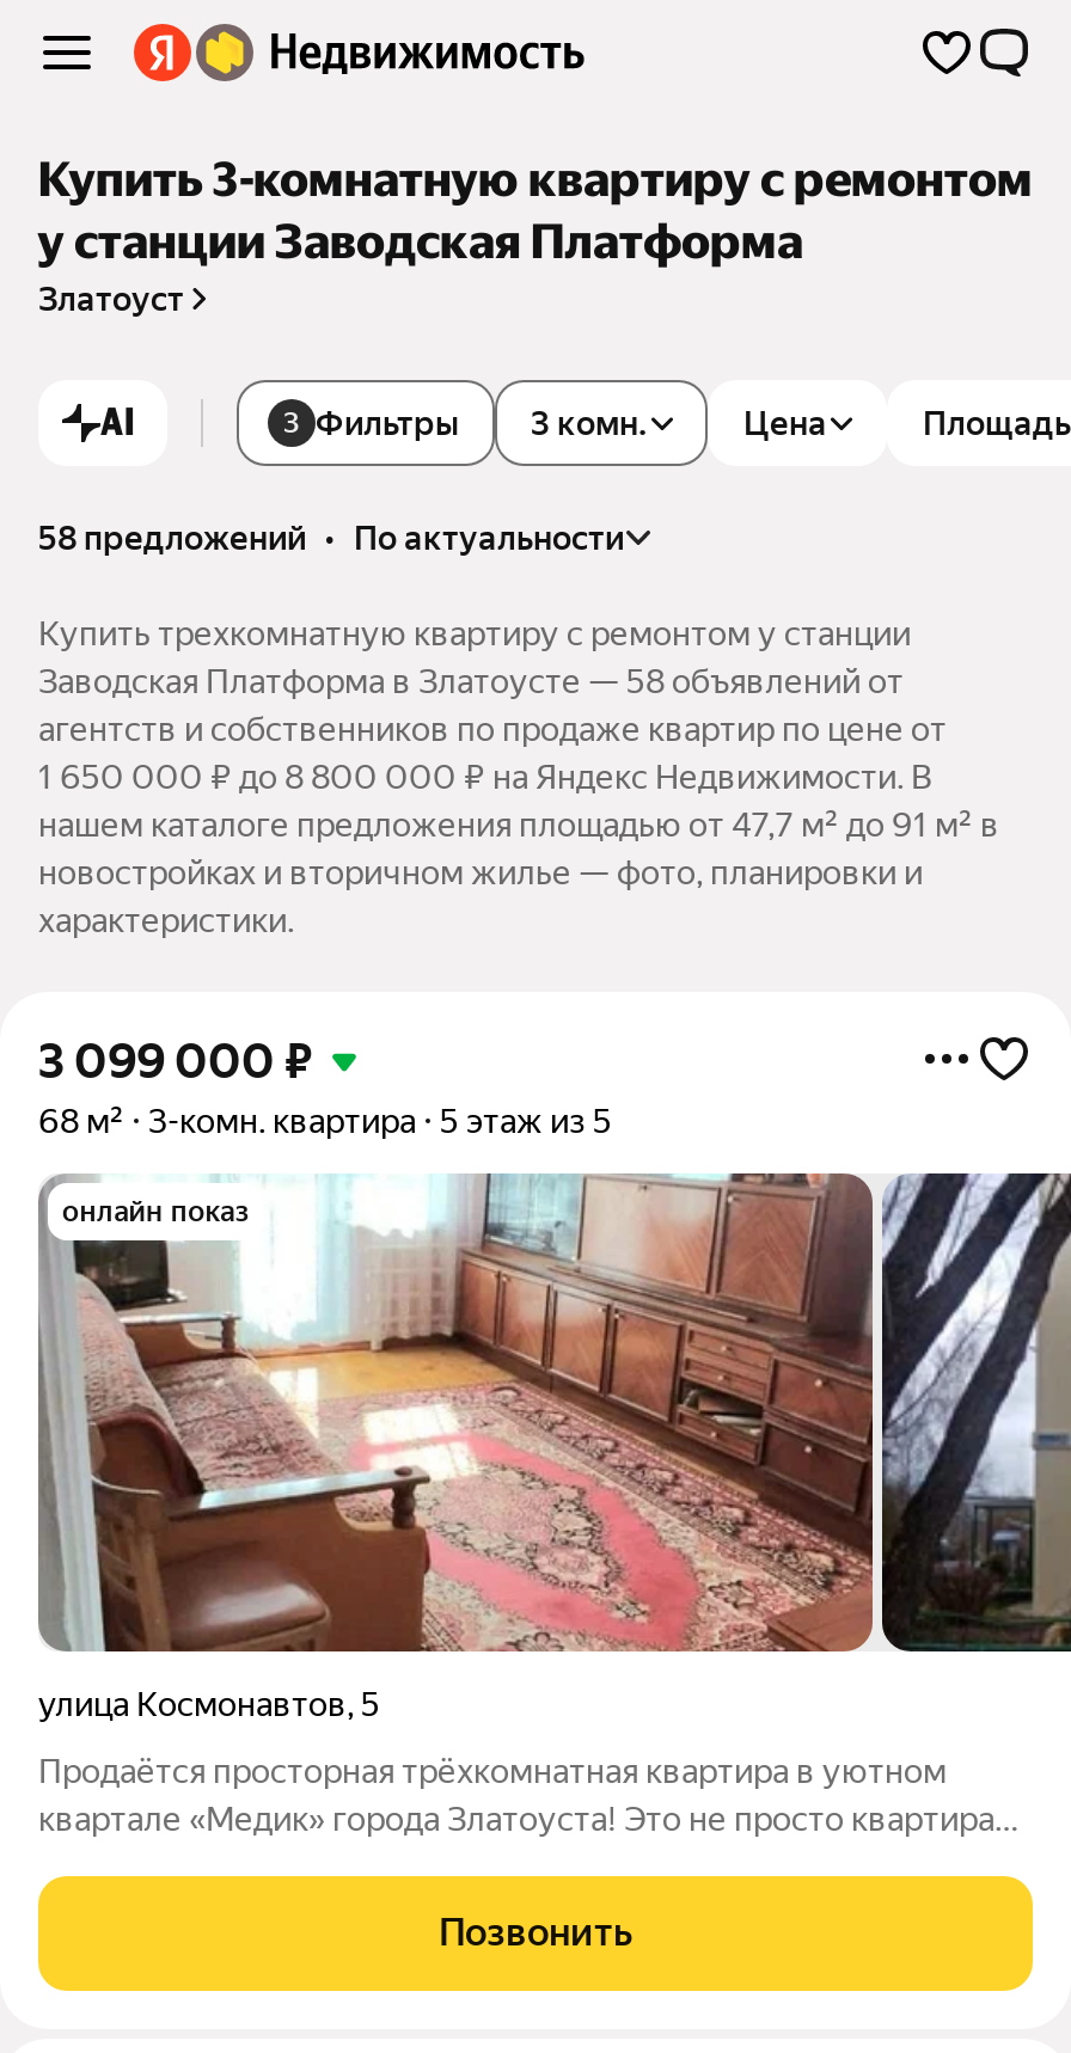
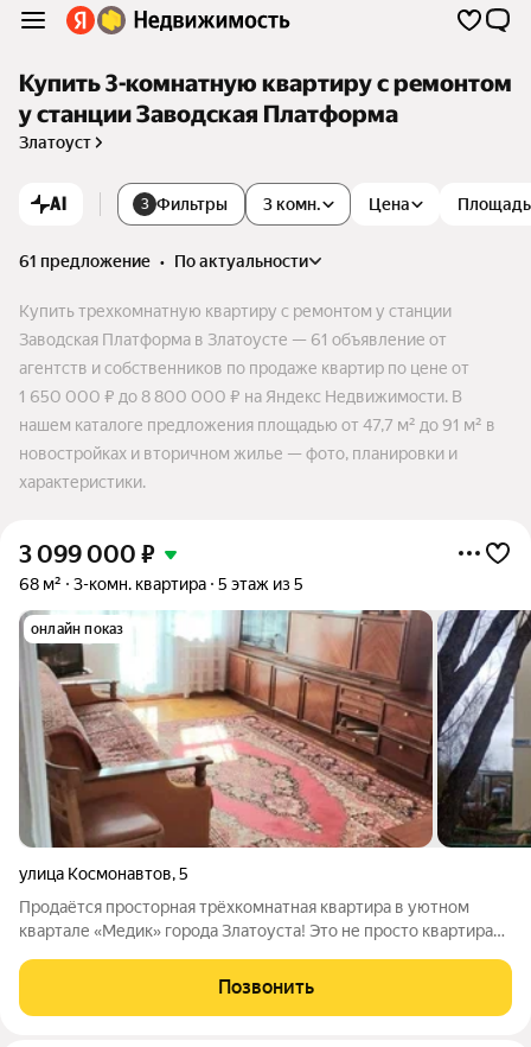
- 58 предложений • по актуальности
+ 61 предложение • по актуальности

- Заводская Платформа в Златоусте — 58 объявлений от
+ Заводская Платформа в Златоусте — 61 объявление от
